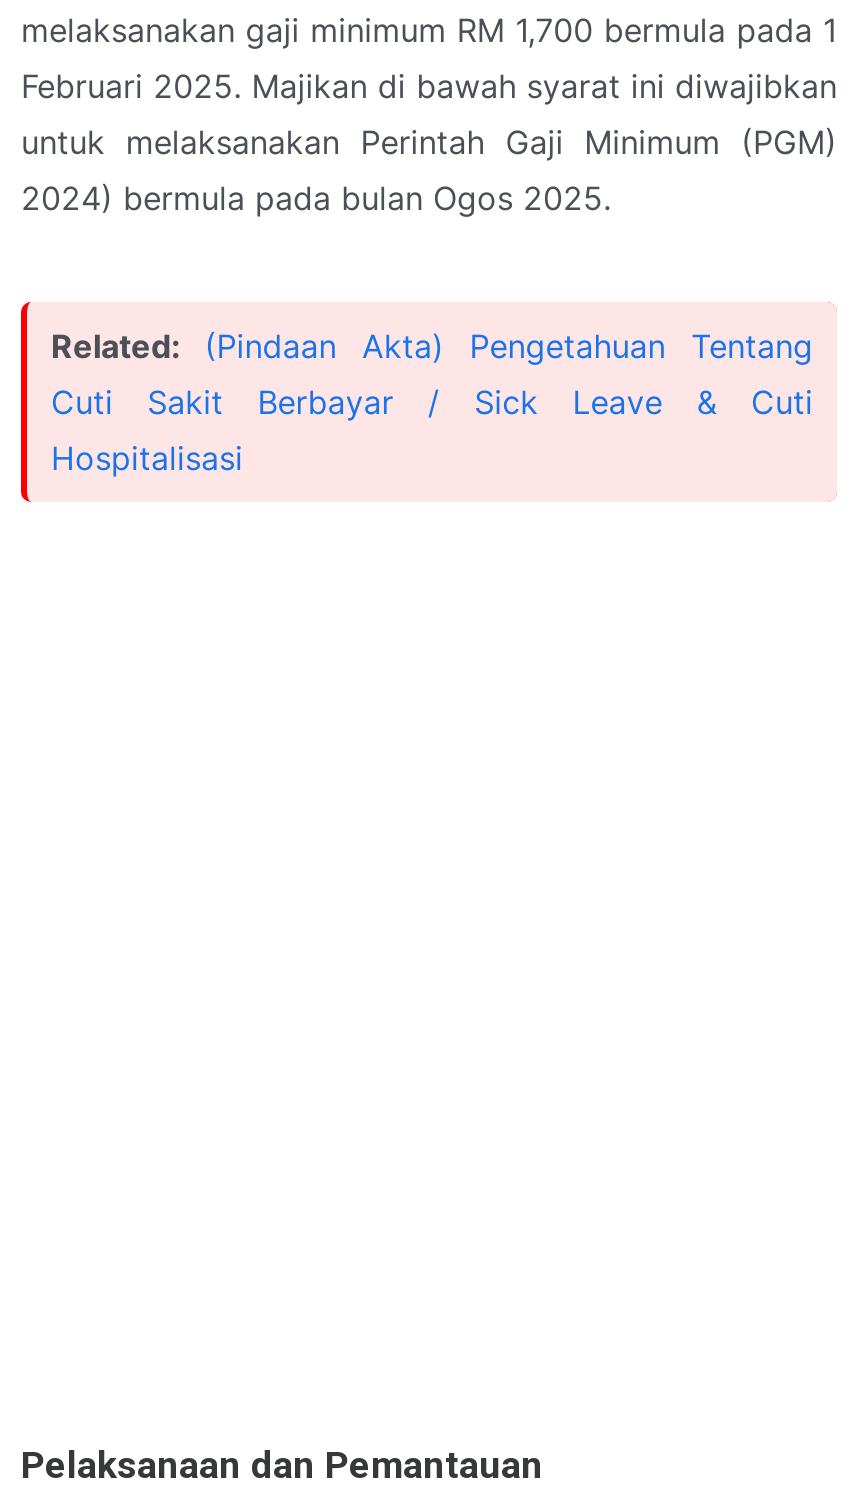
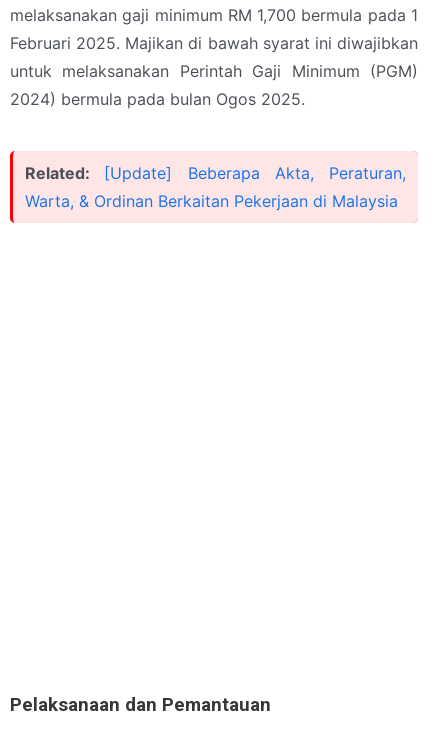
- Related: (Pindaan Akta) Pengetahuan Tentang
- Cuti Sakit Berbayar / Sick Leave & Cuti
- Hospitalisasi
+ Related: [Update] Beberapa Akta, Peraturan,
+ Warta, & Ordinan Berkaitan Pekerjaan di Malaysia
